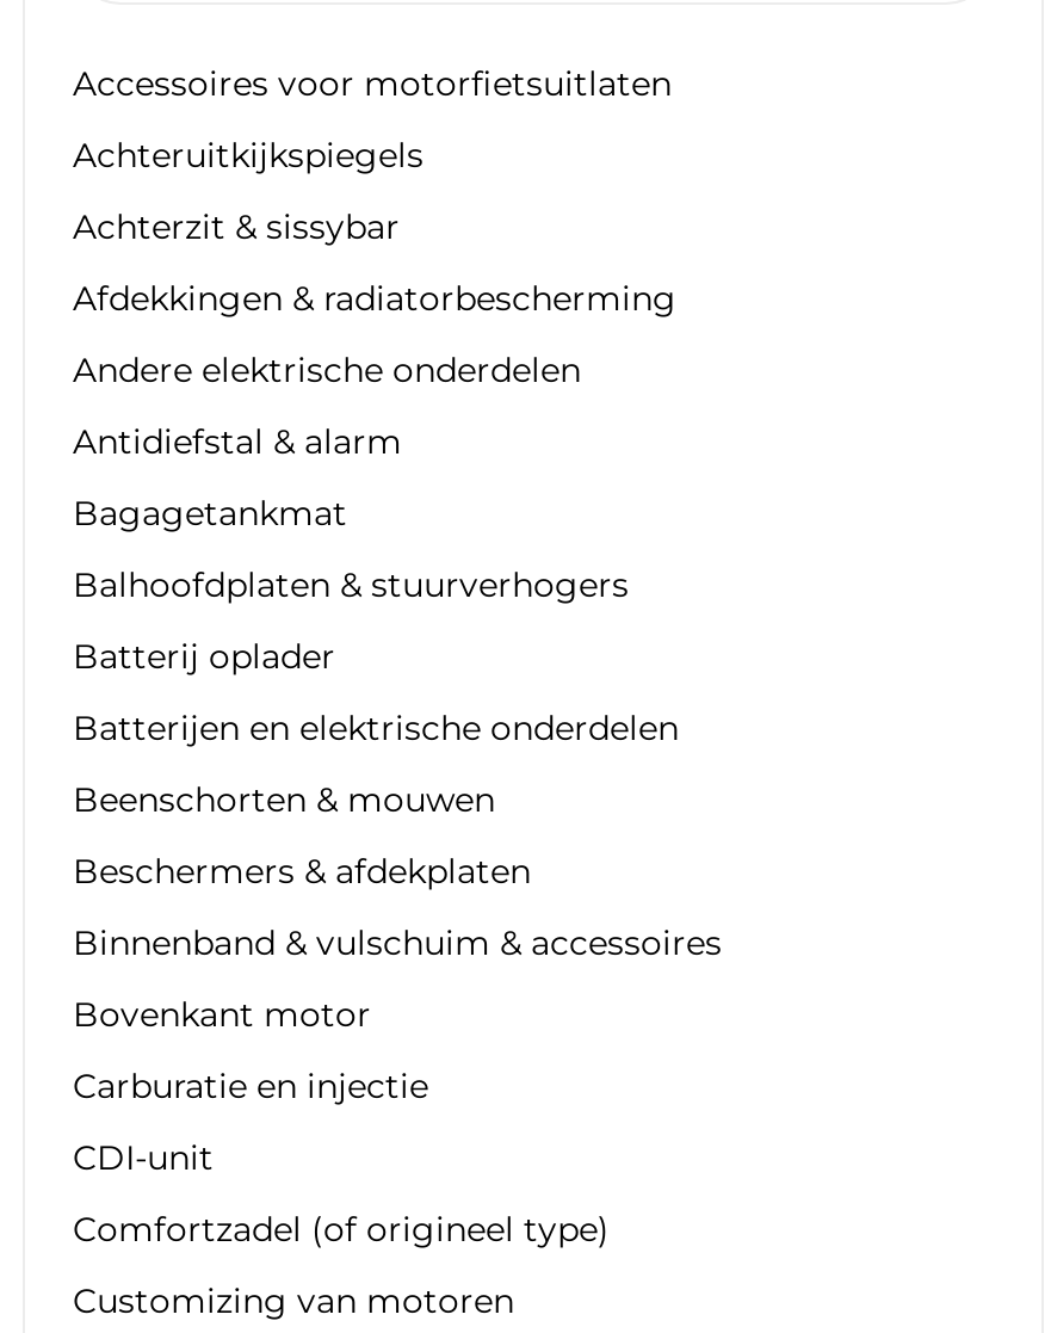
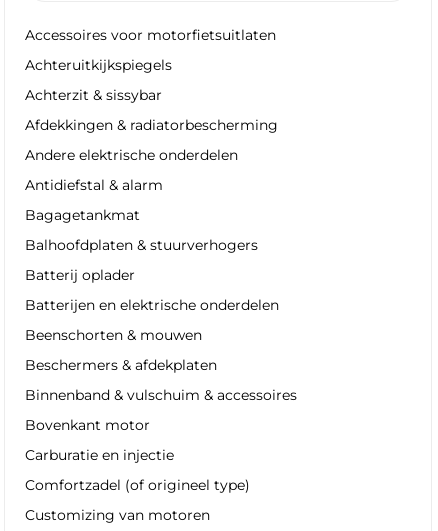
- CDI-unit
